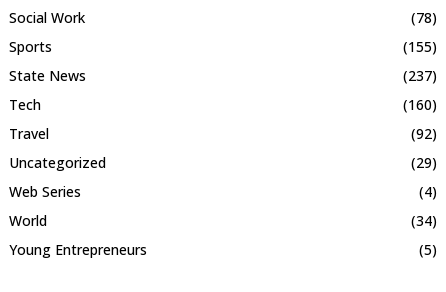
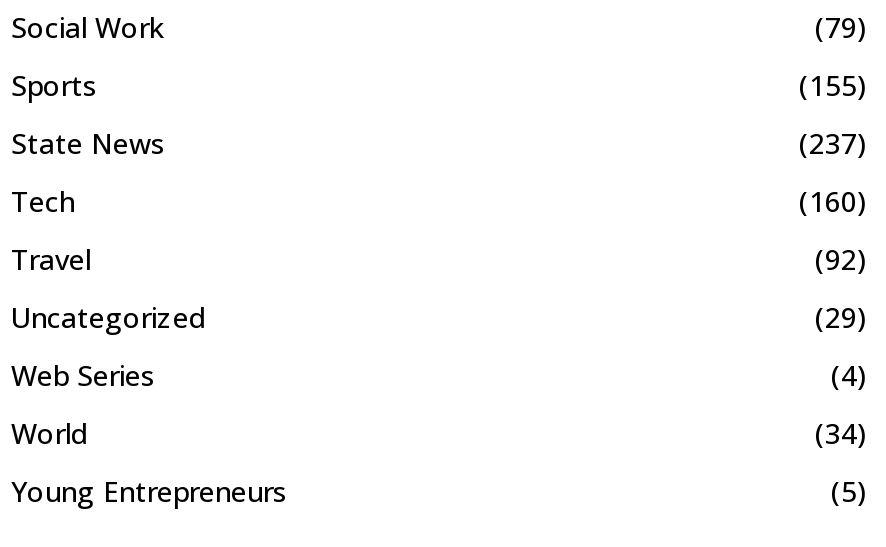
- (78)
+ (79)
